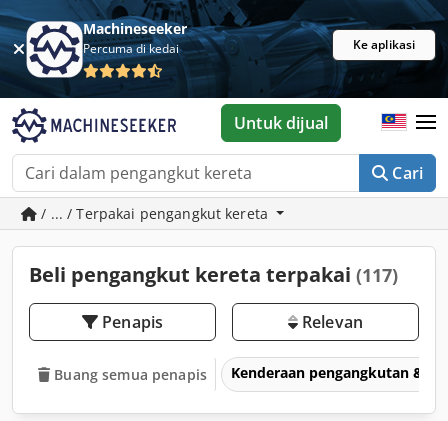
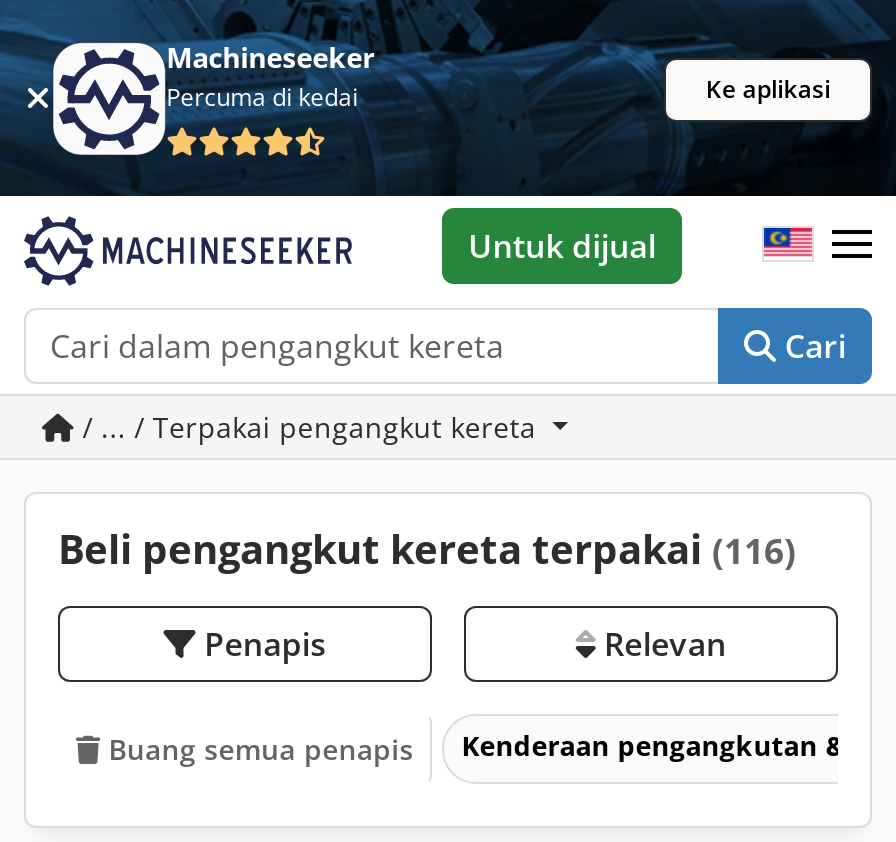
- Beli pengangkut kereta terpakai (117)
+ Beli pengangkut kereta terpakai (116)
